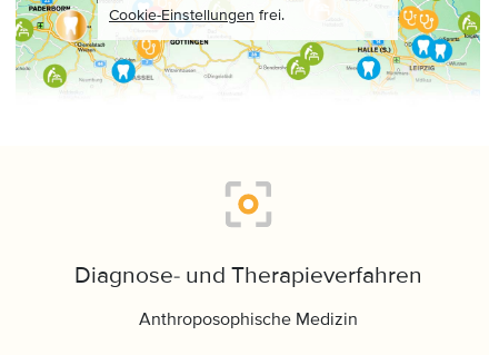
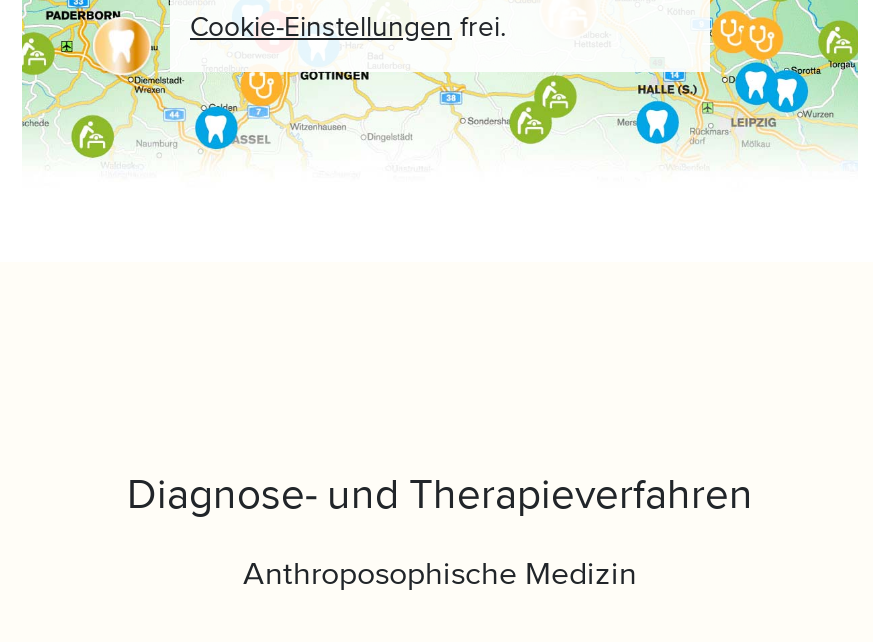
- [image]
